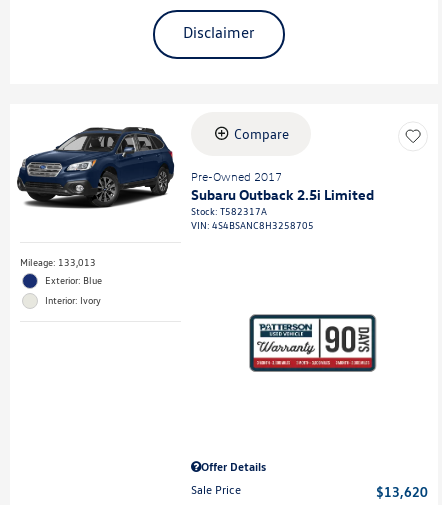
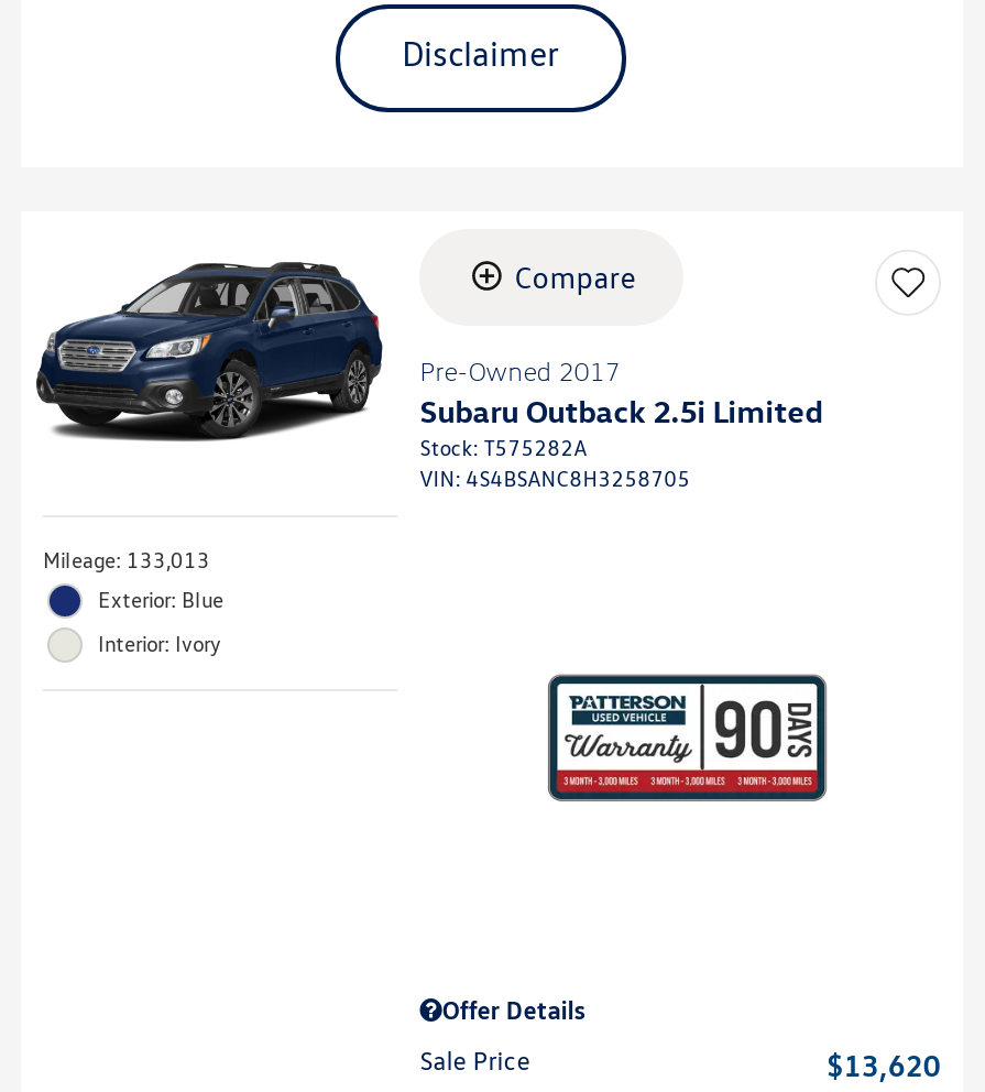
- Stock: T582317A
+ Stock: T575282A
